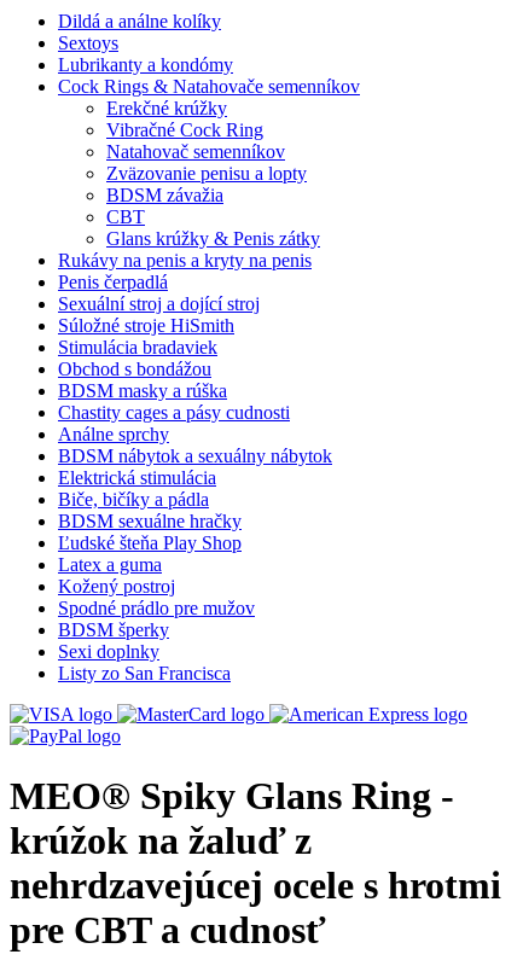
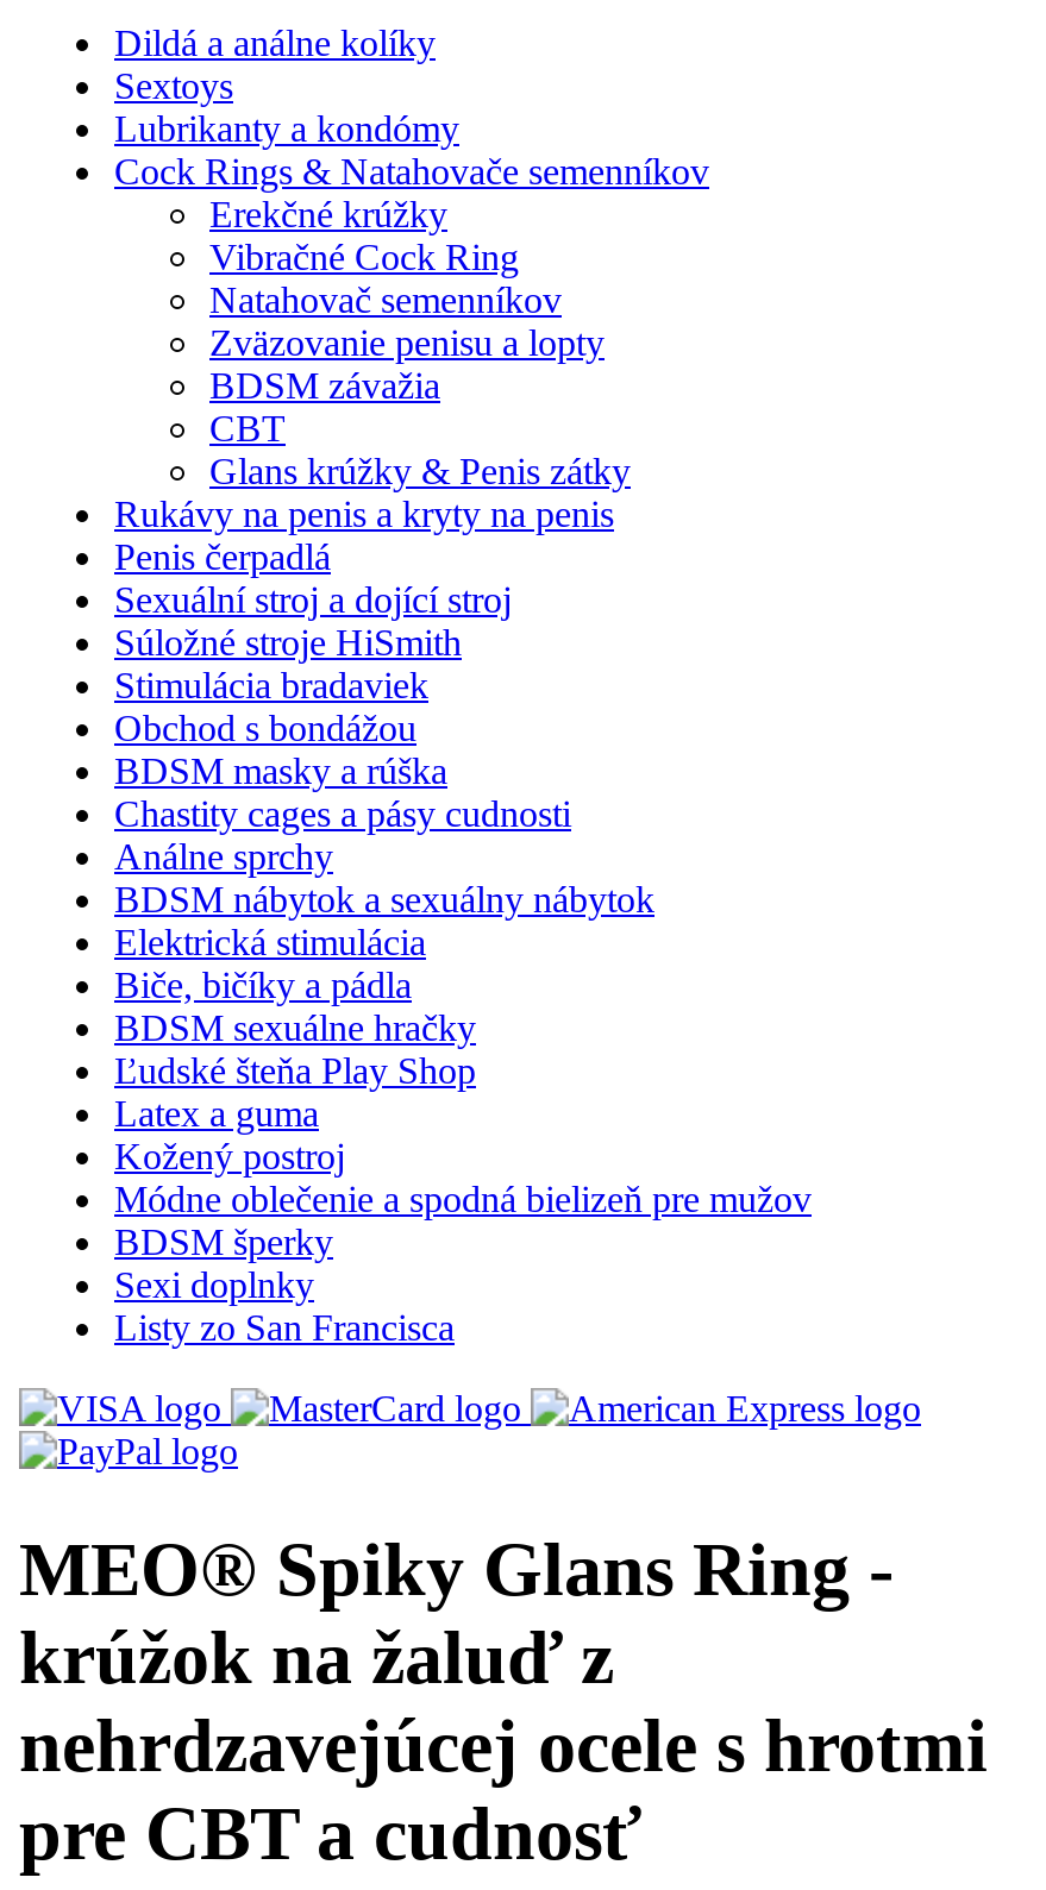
- Spodné prádlo pre mužov
+ Módne oblečenie a spodná bielizeň pre mužov
